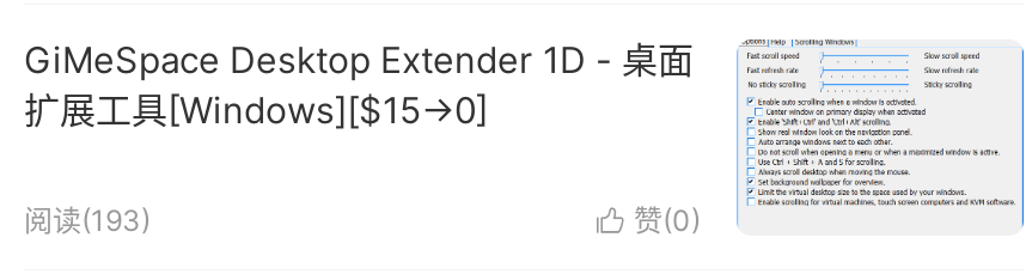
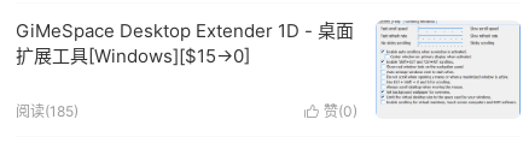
- 阅读(193)
+ 阅读(185)
